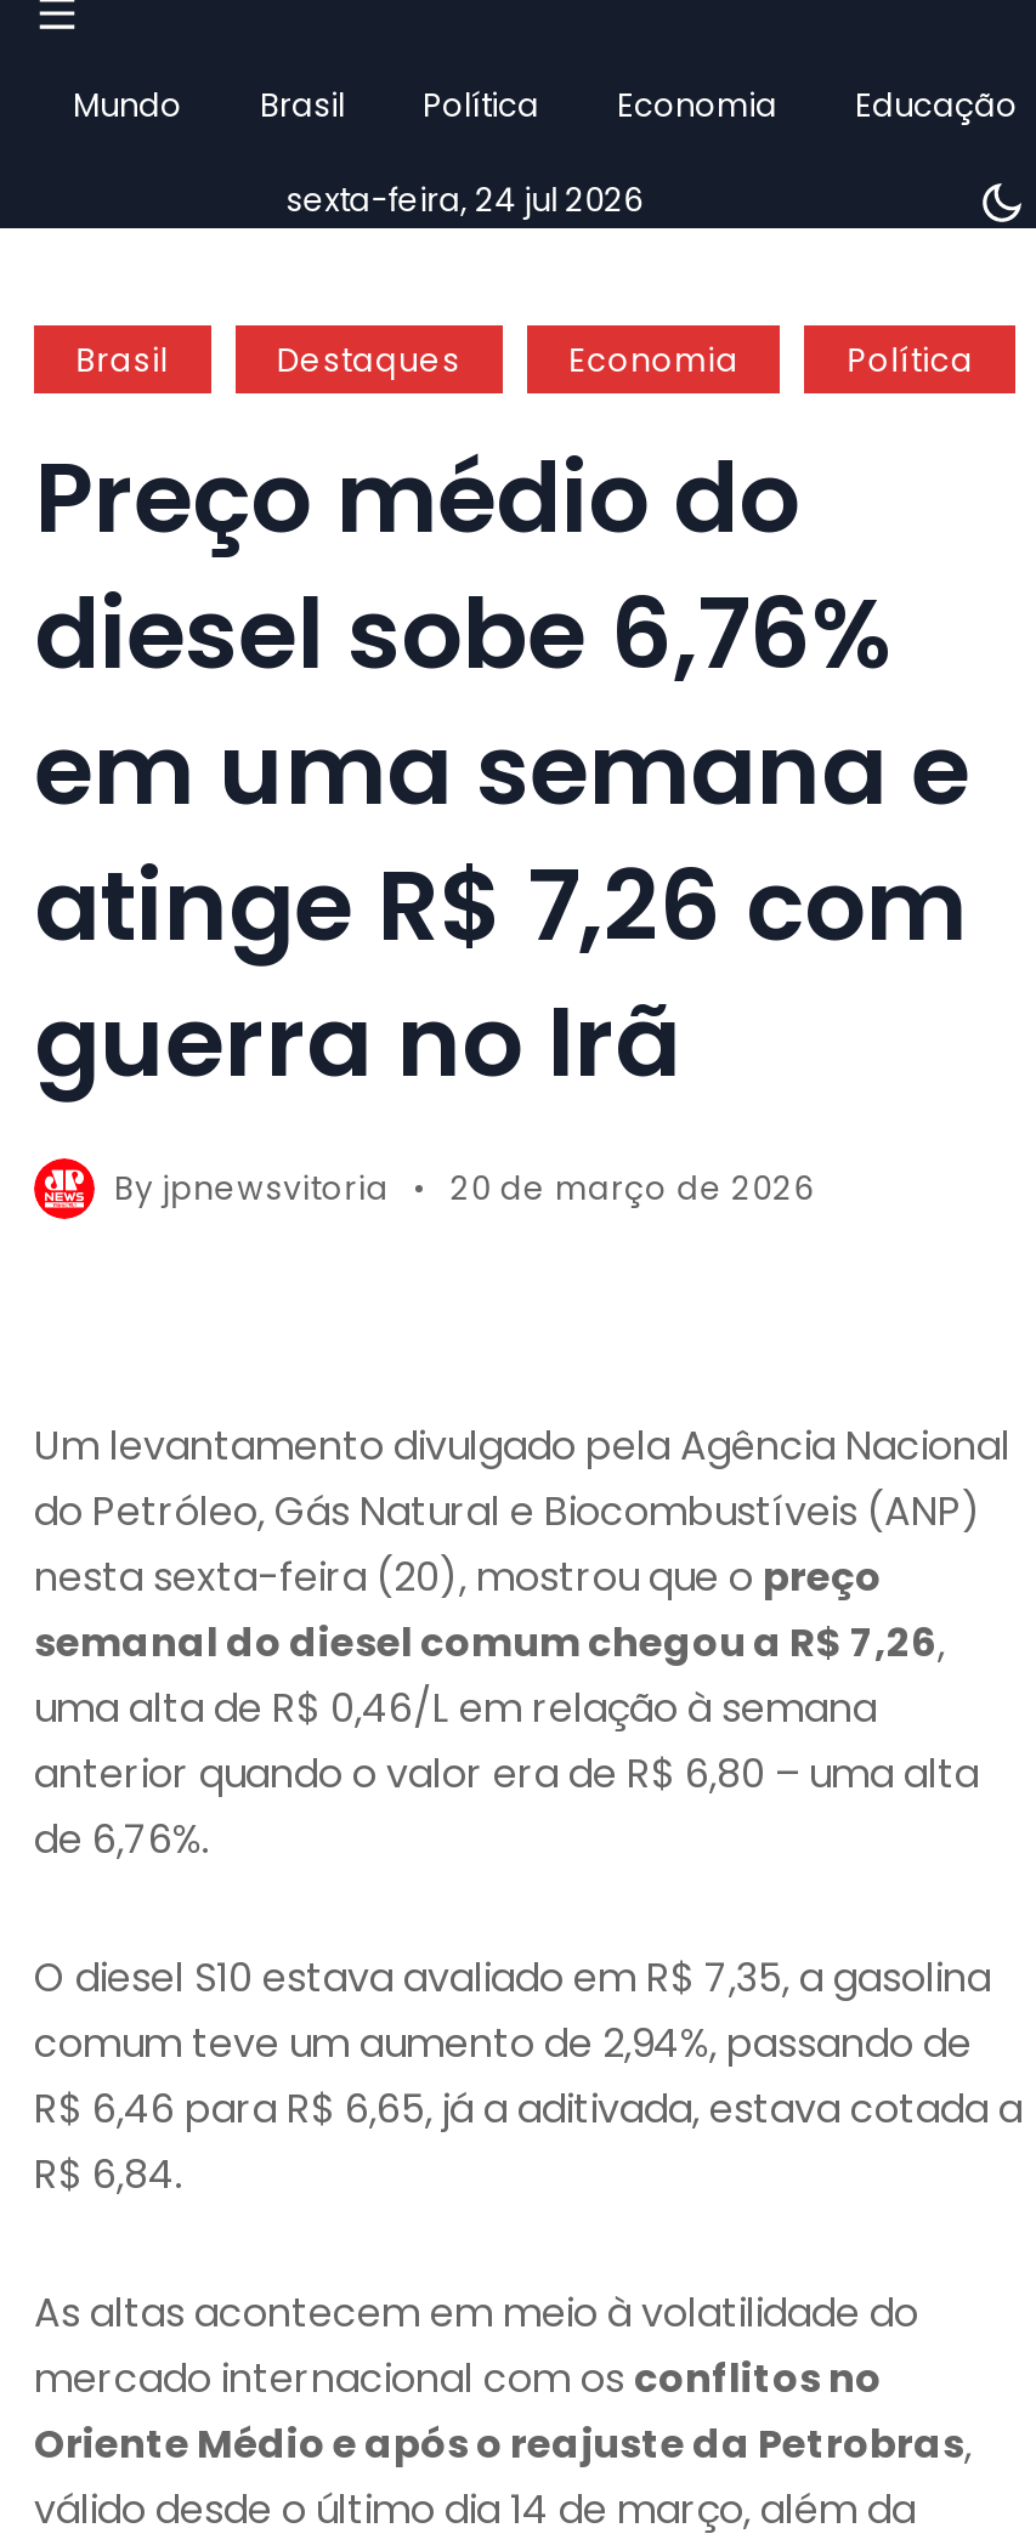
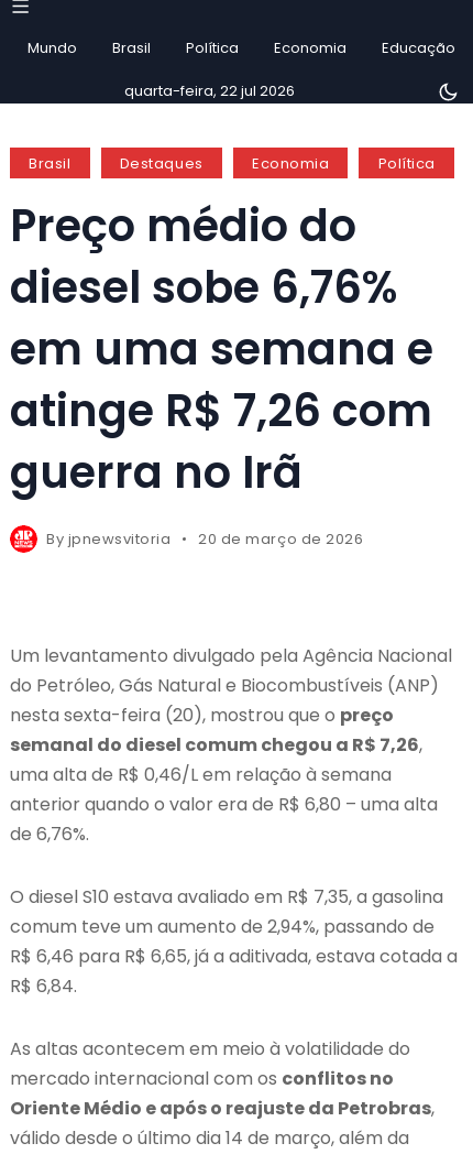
- sexta-feira, 24 jul 2026
+ quarta-feira, 22 jul 2026
